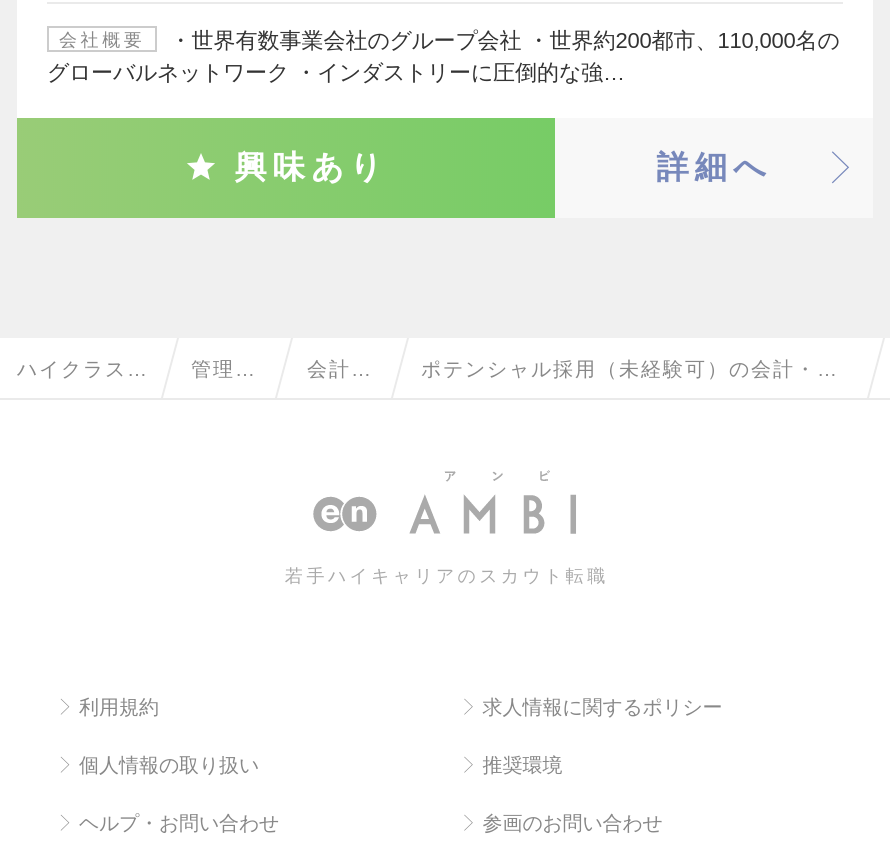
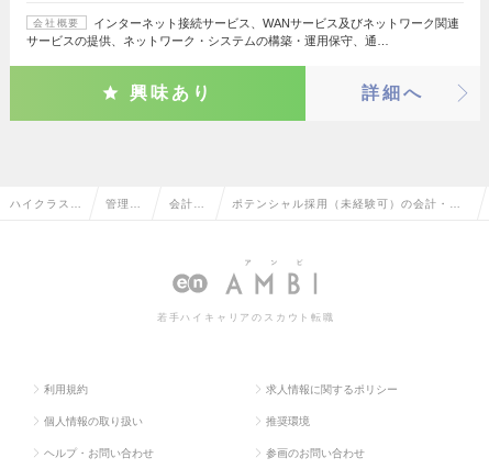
- ・世界有数事業会社のグループ会社 ・世界約200都市、110,000名の
- グローバルネットワーク ・インダストリーに圧倒的な強…
+ インターネット接続サービス、WANサービス及びネットワーク関連
+ サービスの提供、ネットワーク・システムの構築・運用保守、通…
